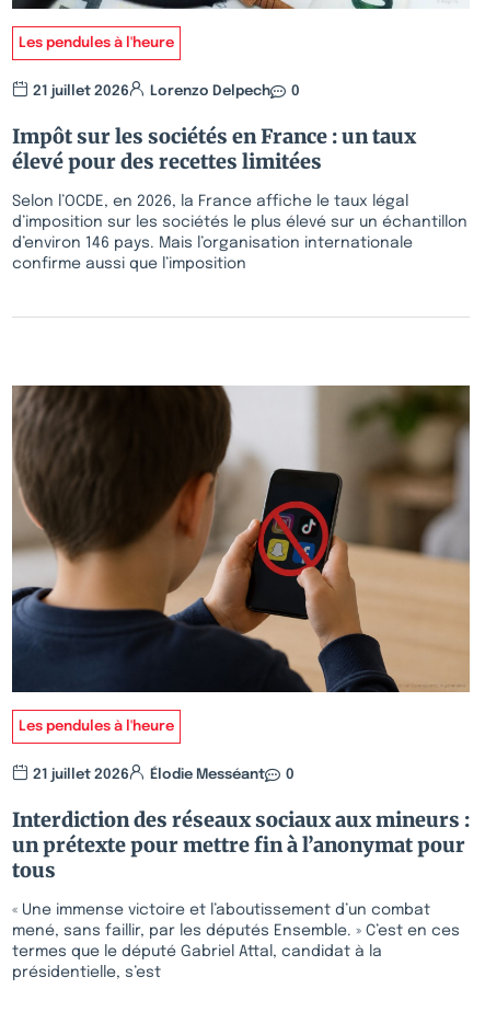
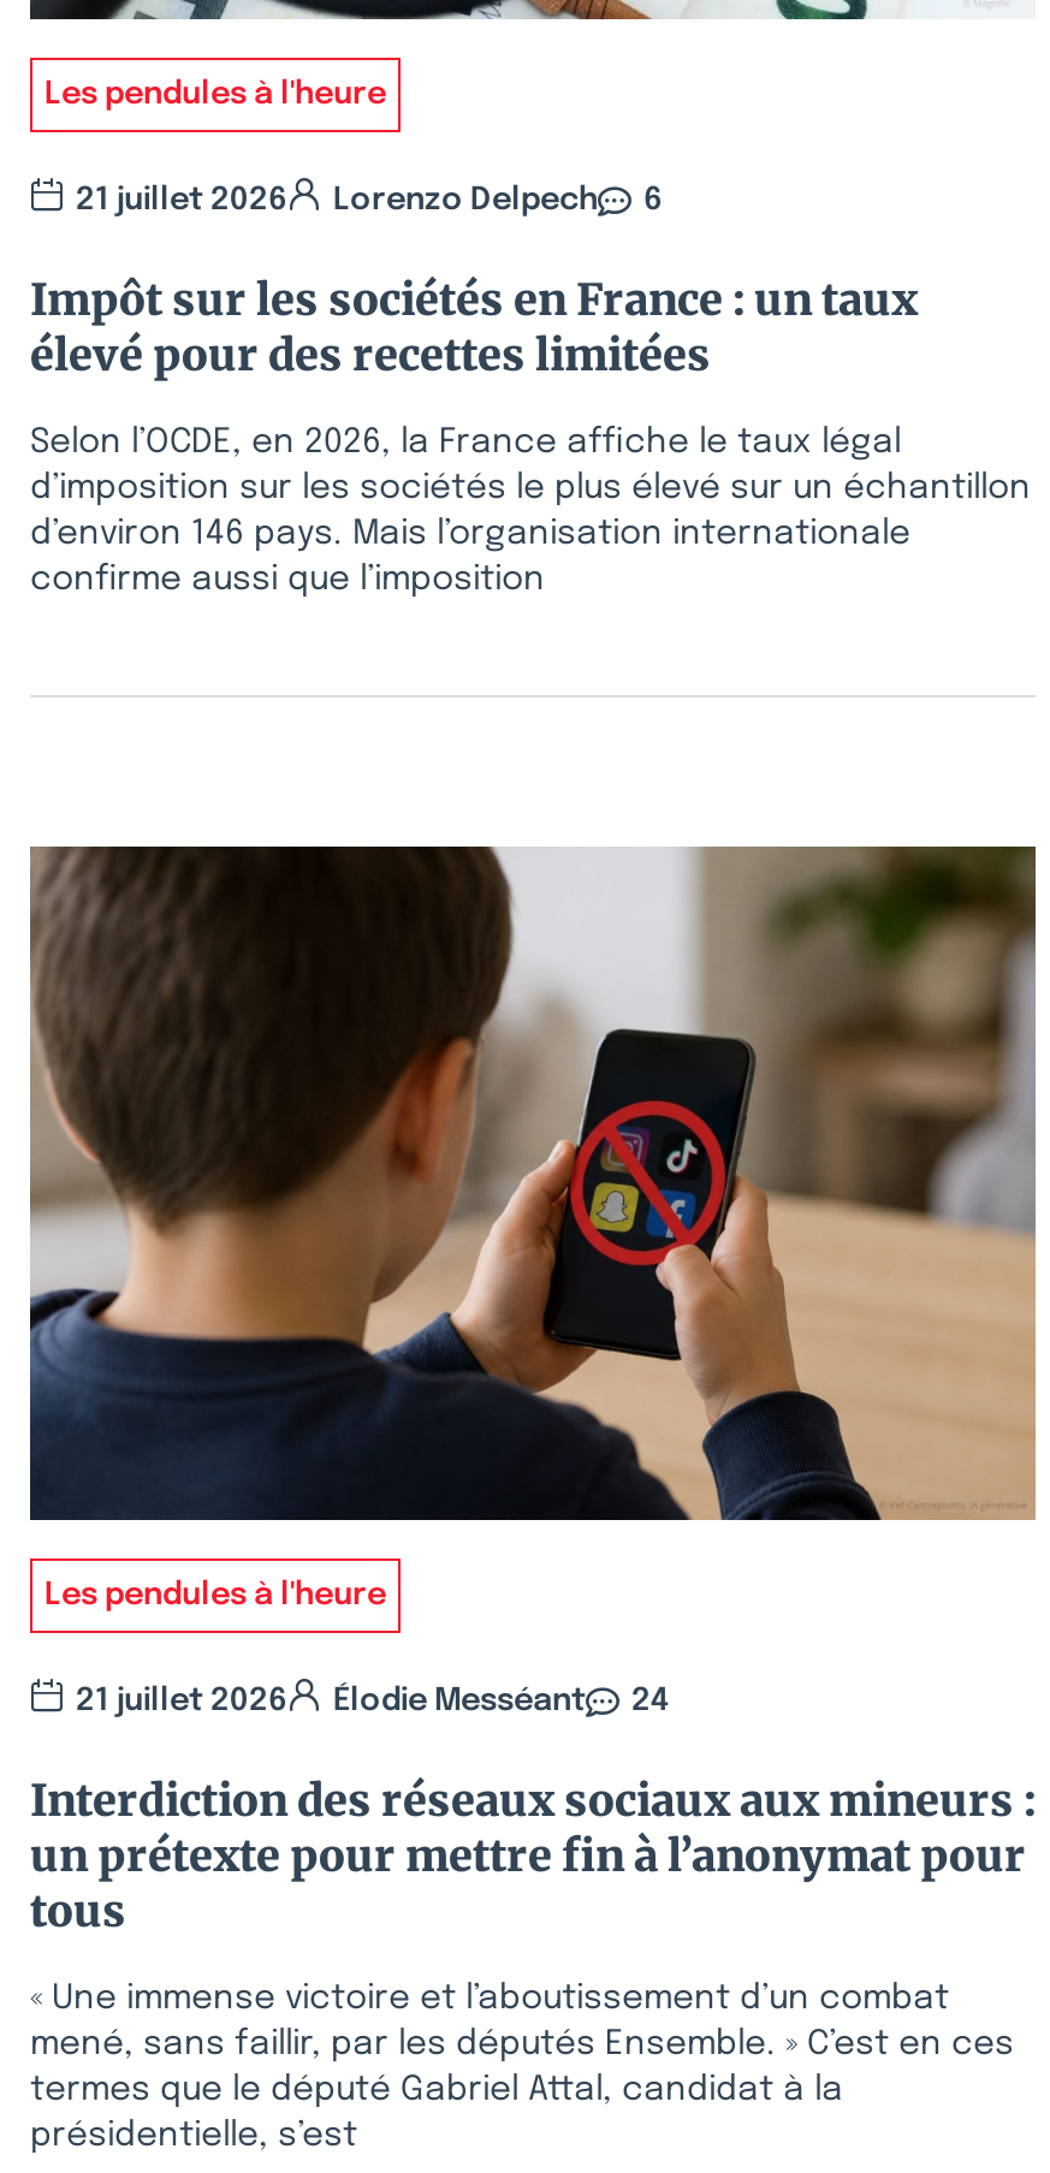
- 21 juillet 2026 Lorenzo Delpech 0
+ 21 juillet 2026 Lorenzo Delpech 6

- 21 juillet 2026 Élodie Messéant 0
+ 21 juillet 2026 Élodie Messéant 24
